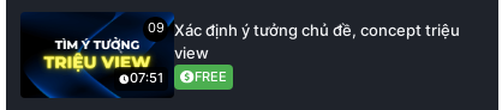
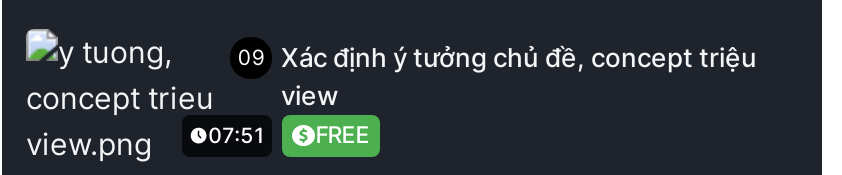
- [image]
+ [image]
